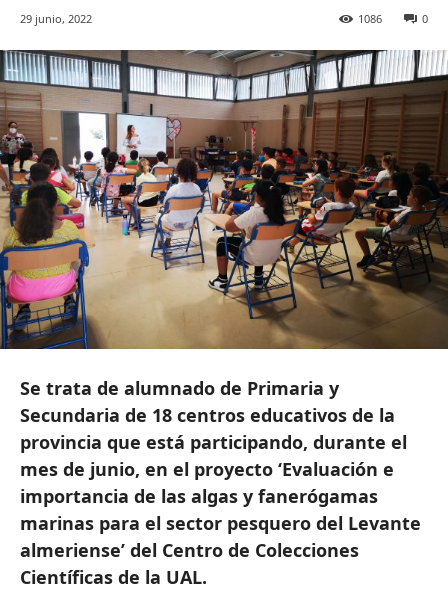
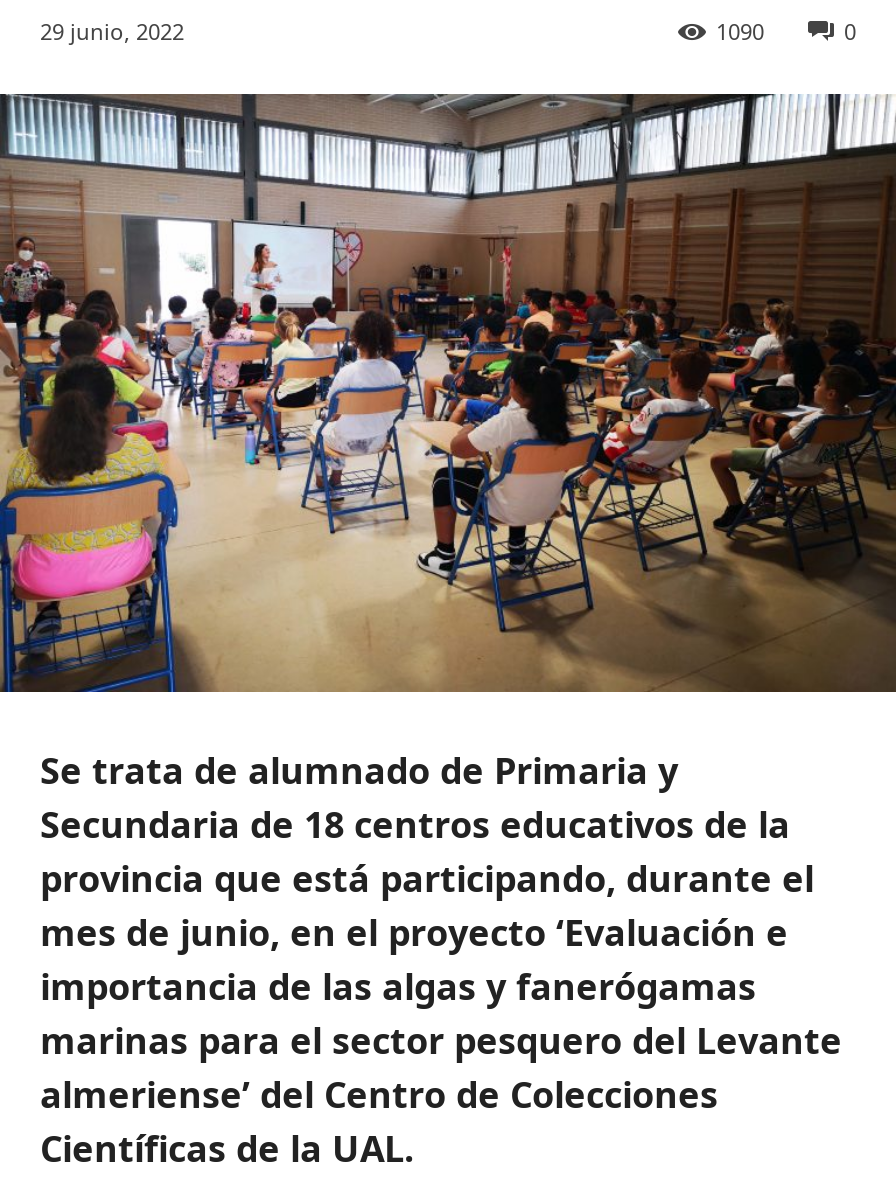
- 1086
+ 1090
